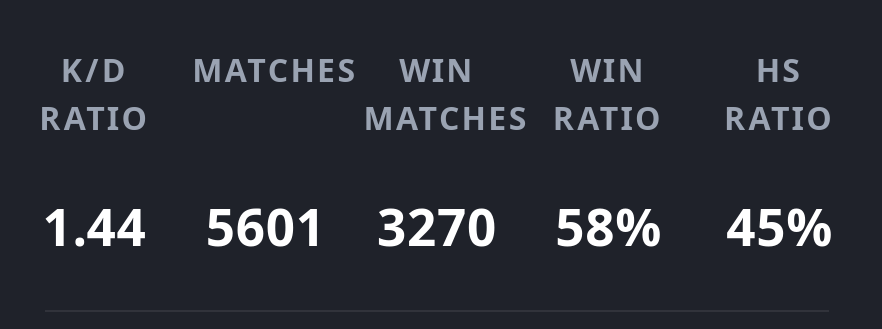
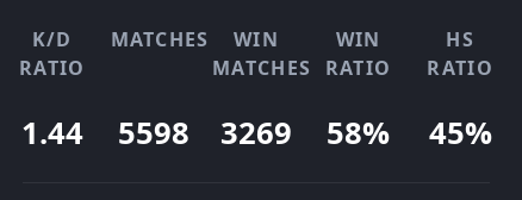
- 5601
+ 5598

- 3270
+ 3269
